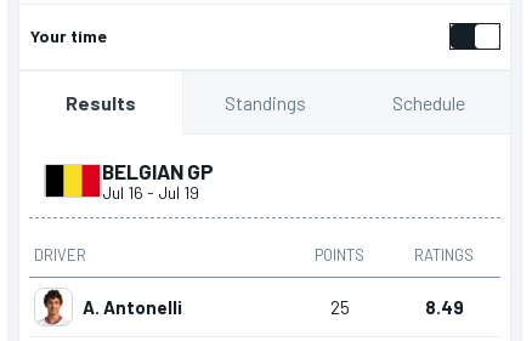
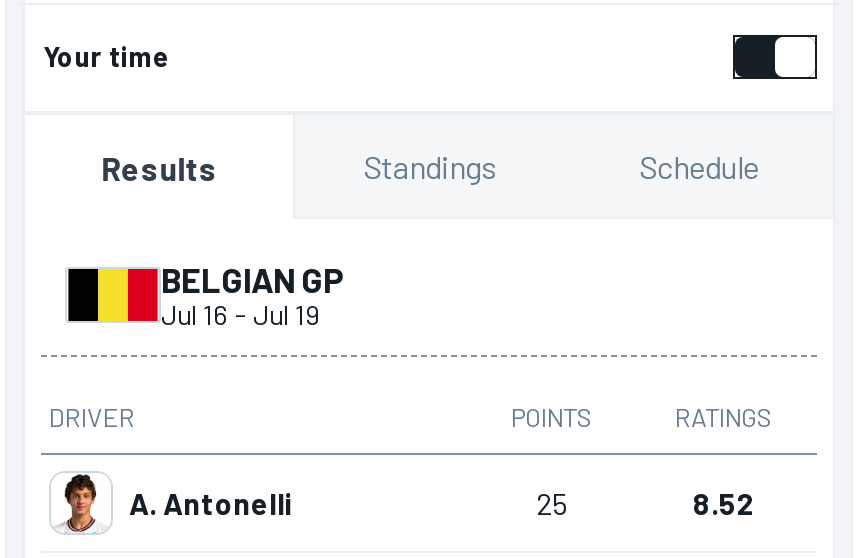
- 8.49
+ 8.52
